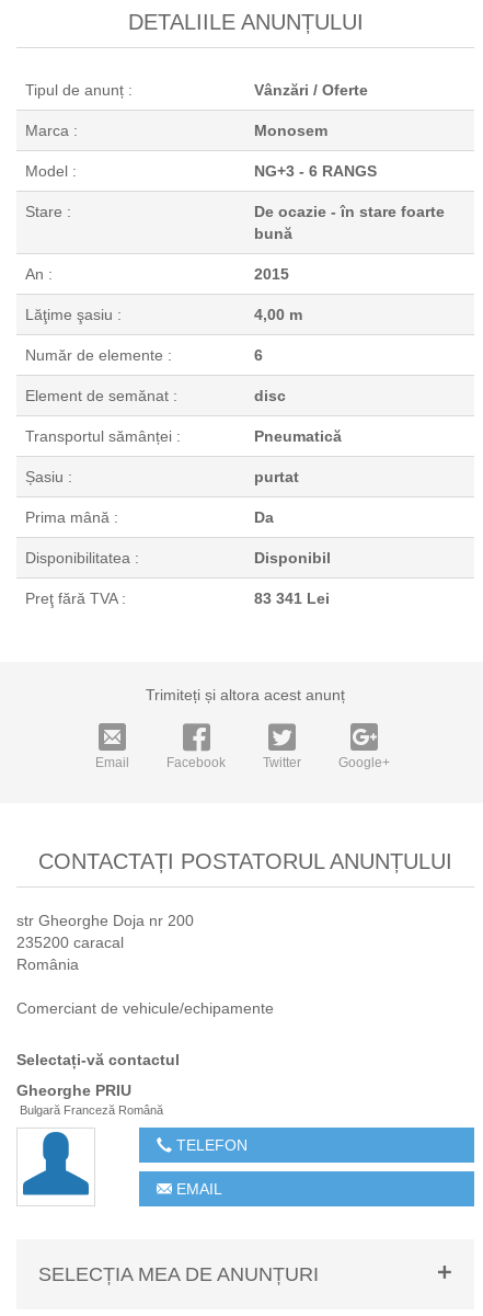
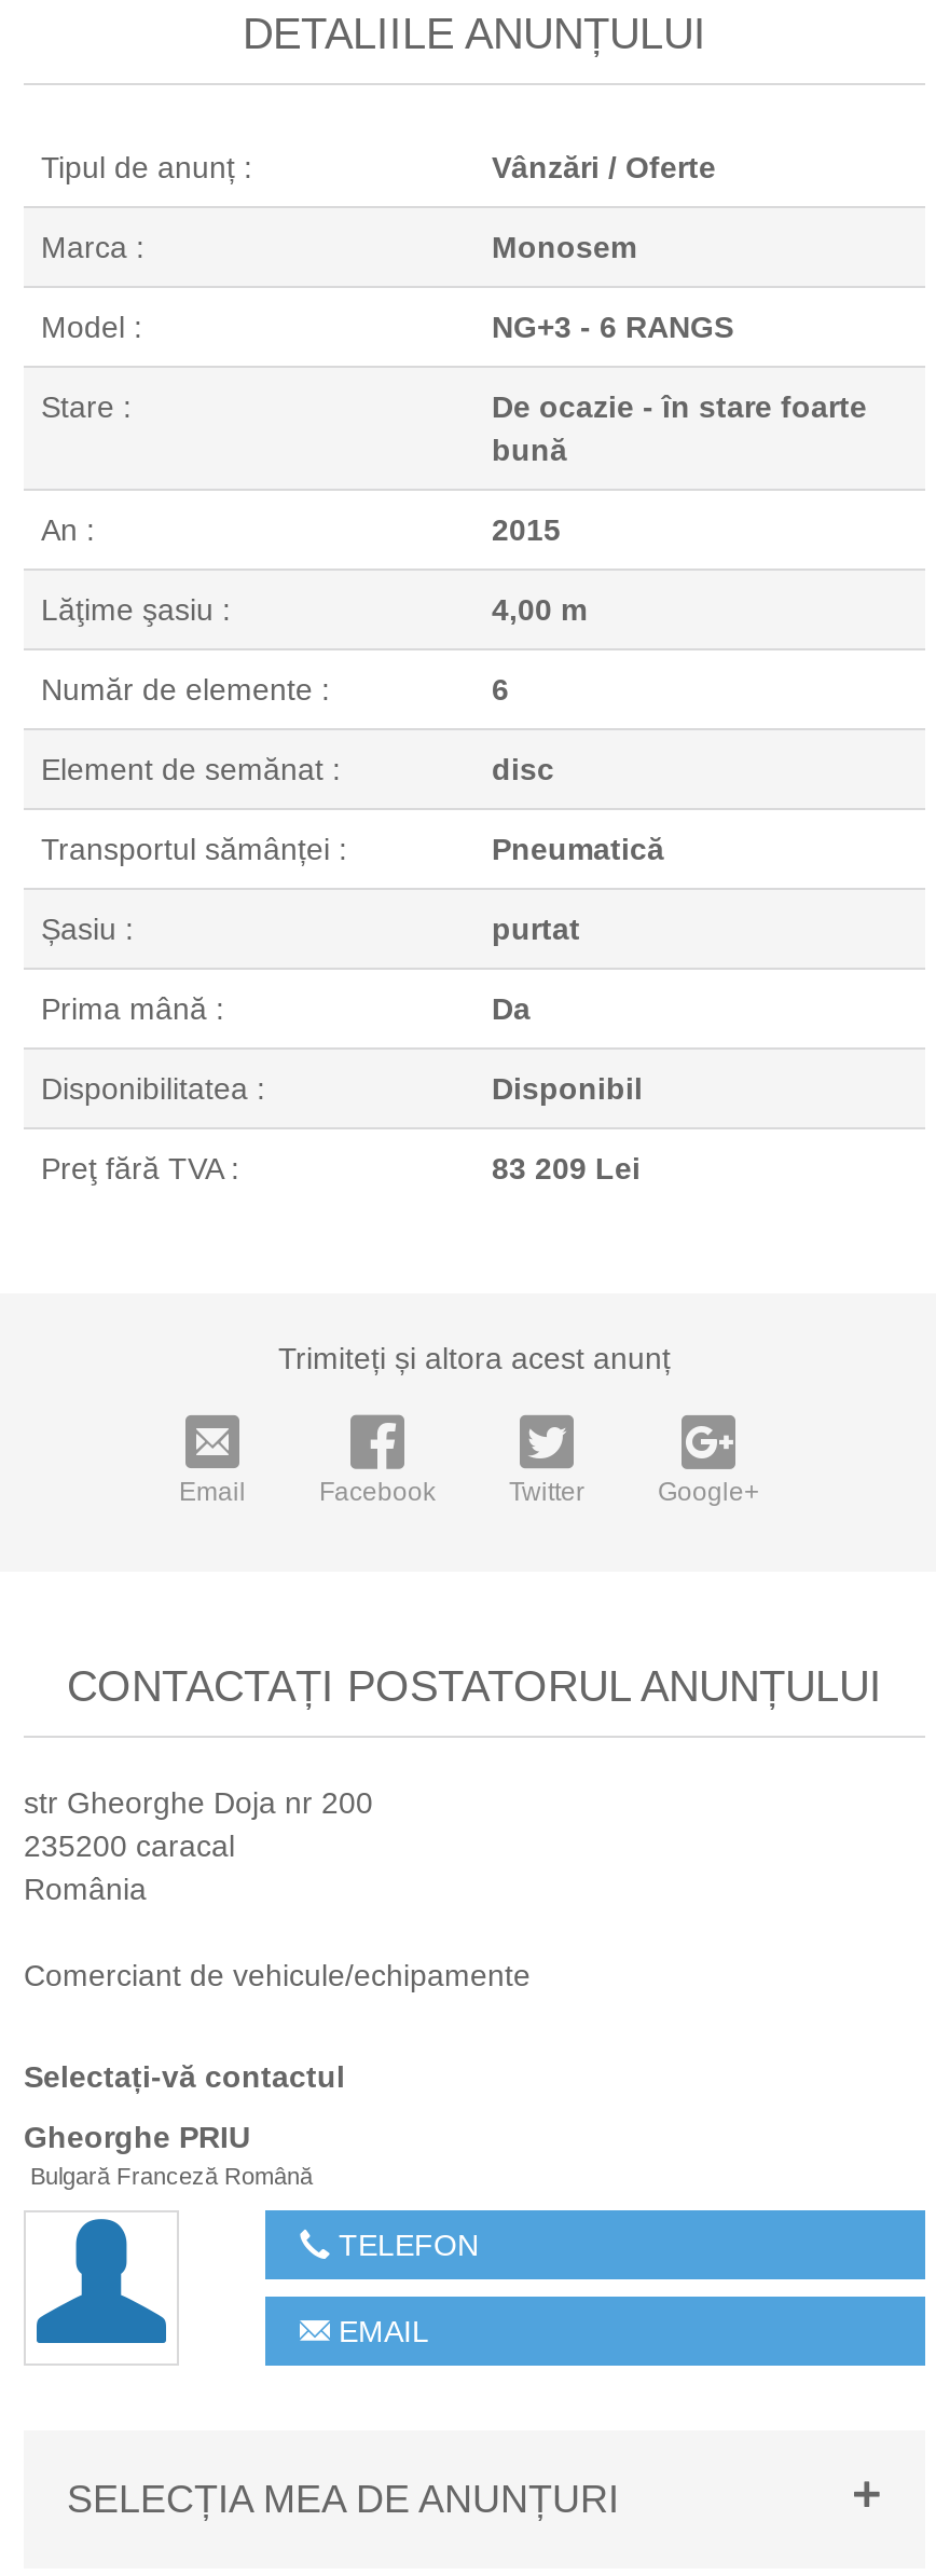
- 83 341 Lei
+ 83 209 Lei
